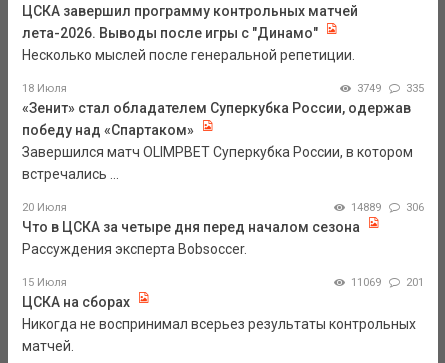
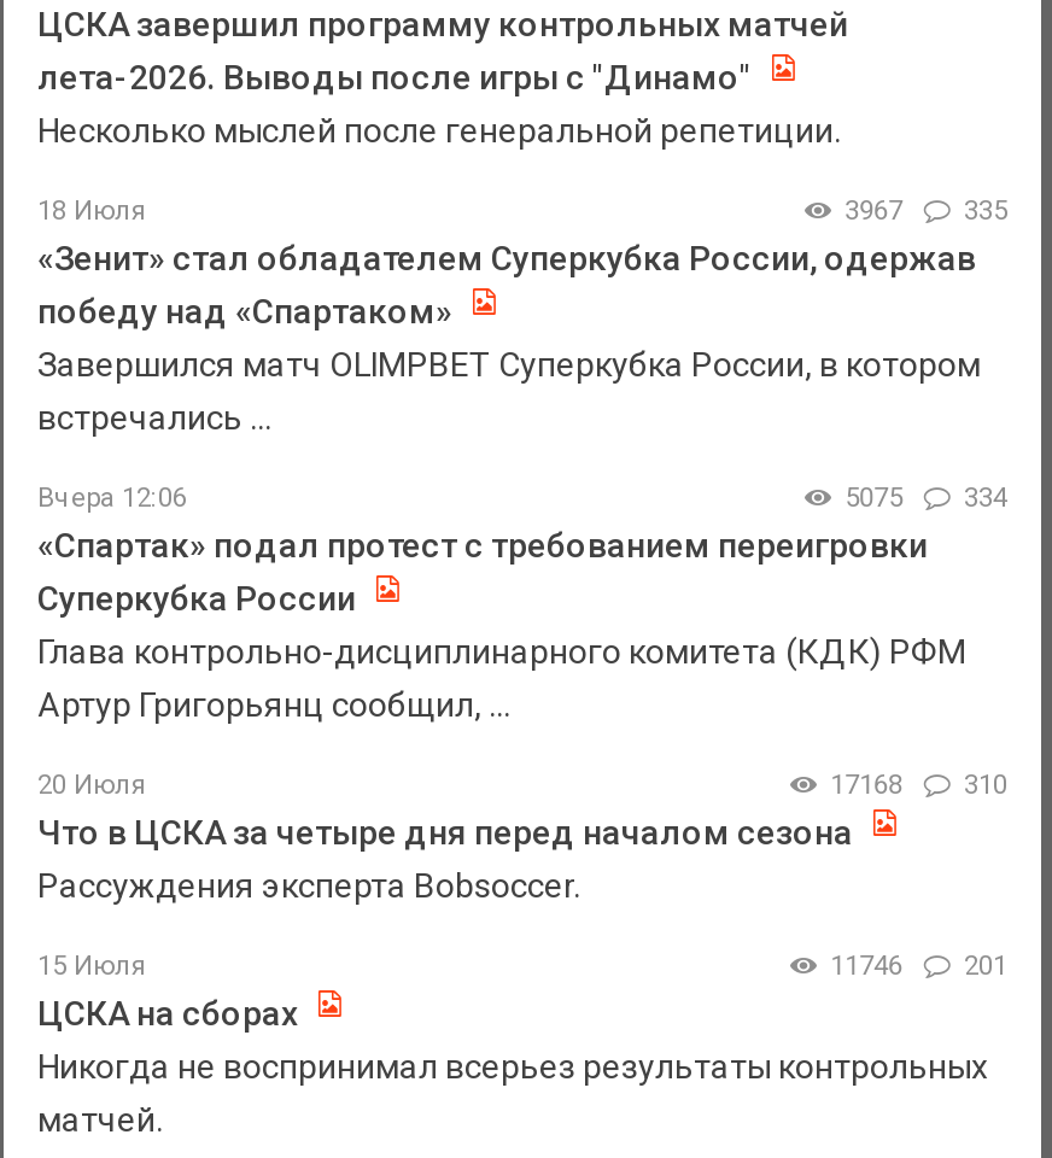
- 3749 335
+ 3967 335

+ Вчера 12:06
+ 5075
+ 334
+ «Спартак» подал протест с требованием переигровки
+ Суперкубка России
+ Глава контрольно-дисциплинарного комитета (КДК) РФМ
+ Артур Григорьянц сообщил, ...

- 14889
+ 17168

- 306
+ 310

- 11069 201
+ 11746 201
